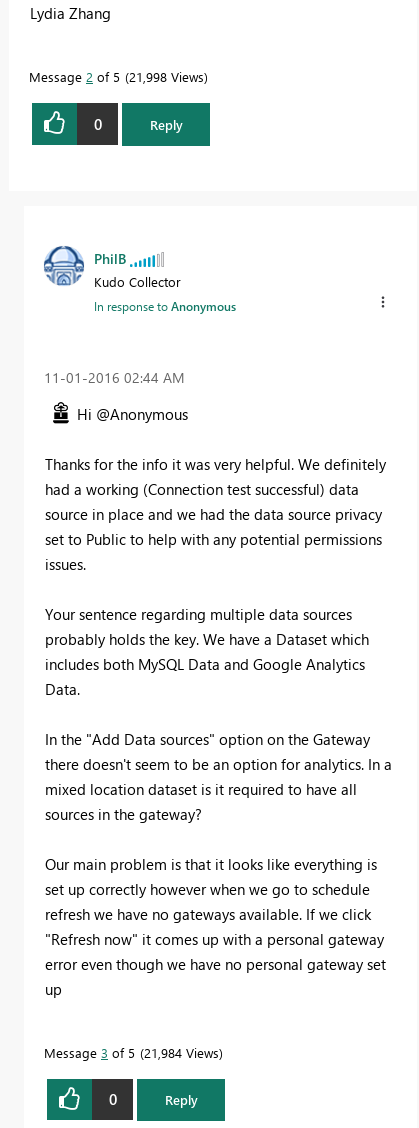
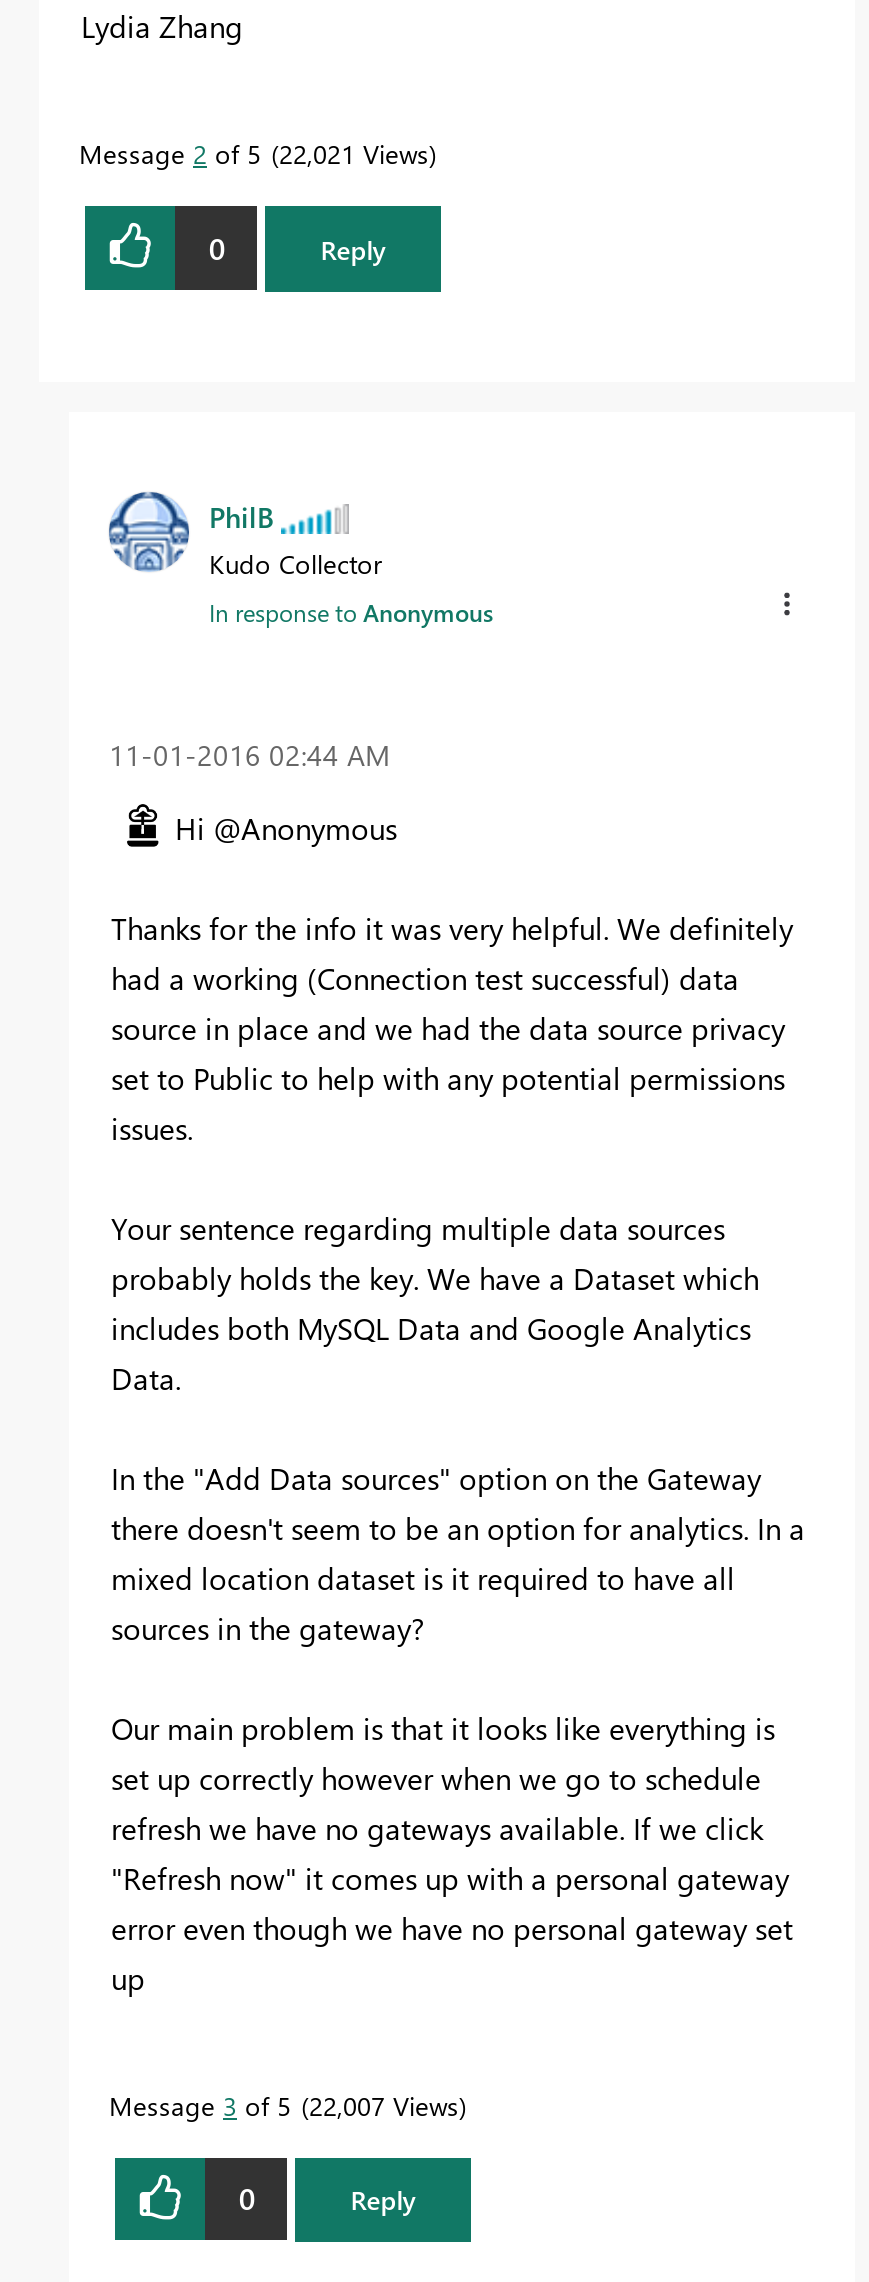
- Message 2 of 5 21,998 Views
+ Message 2 of 5 22,021 Views

- Message 3 of 5 21,984 Views
+ Message 3 of 5 22,007 Views
